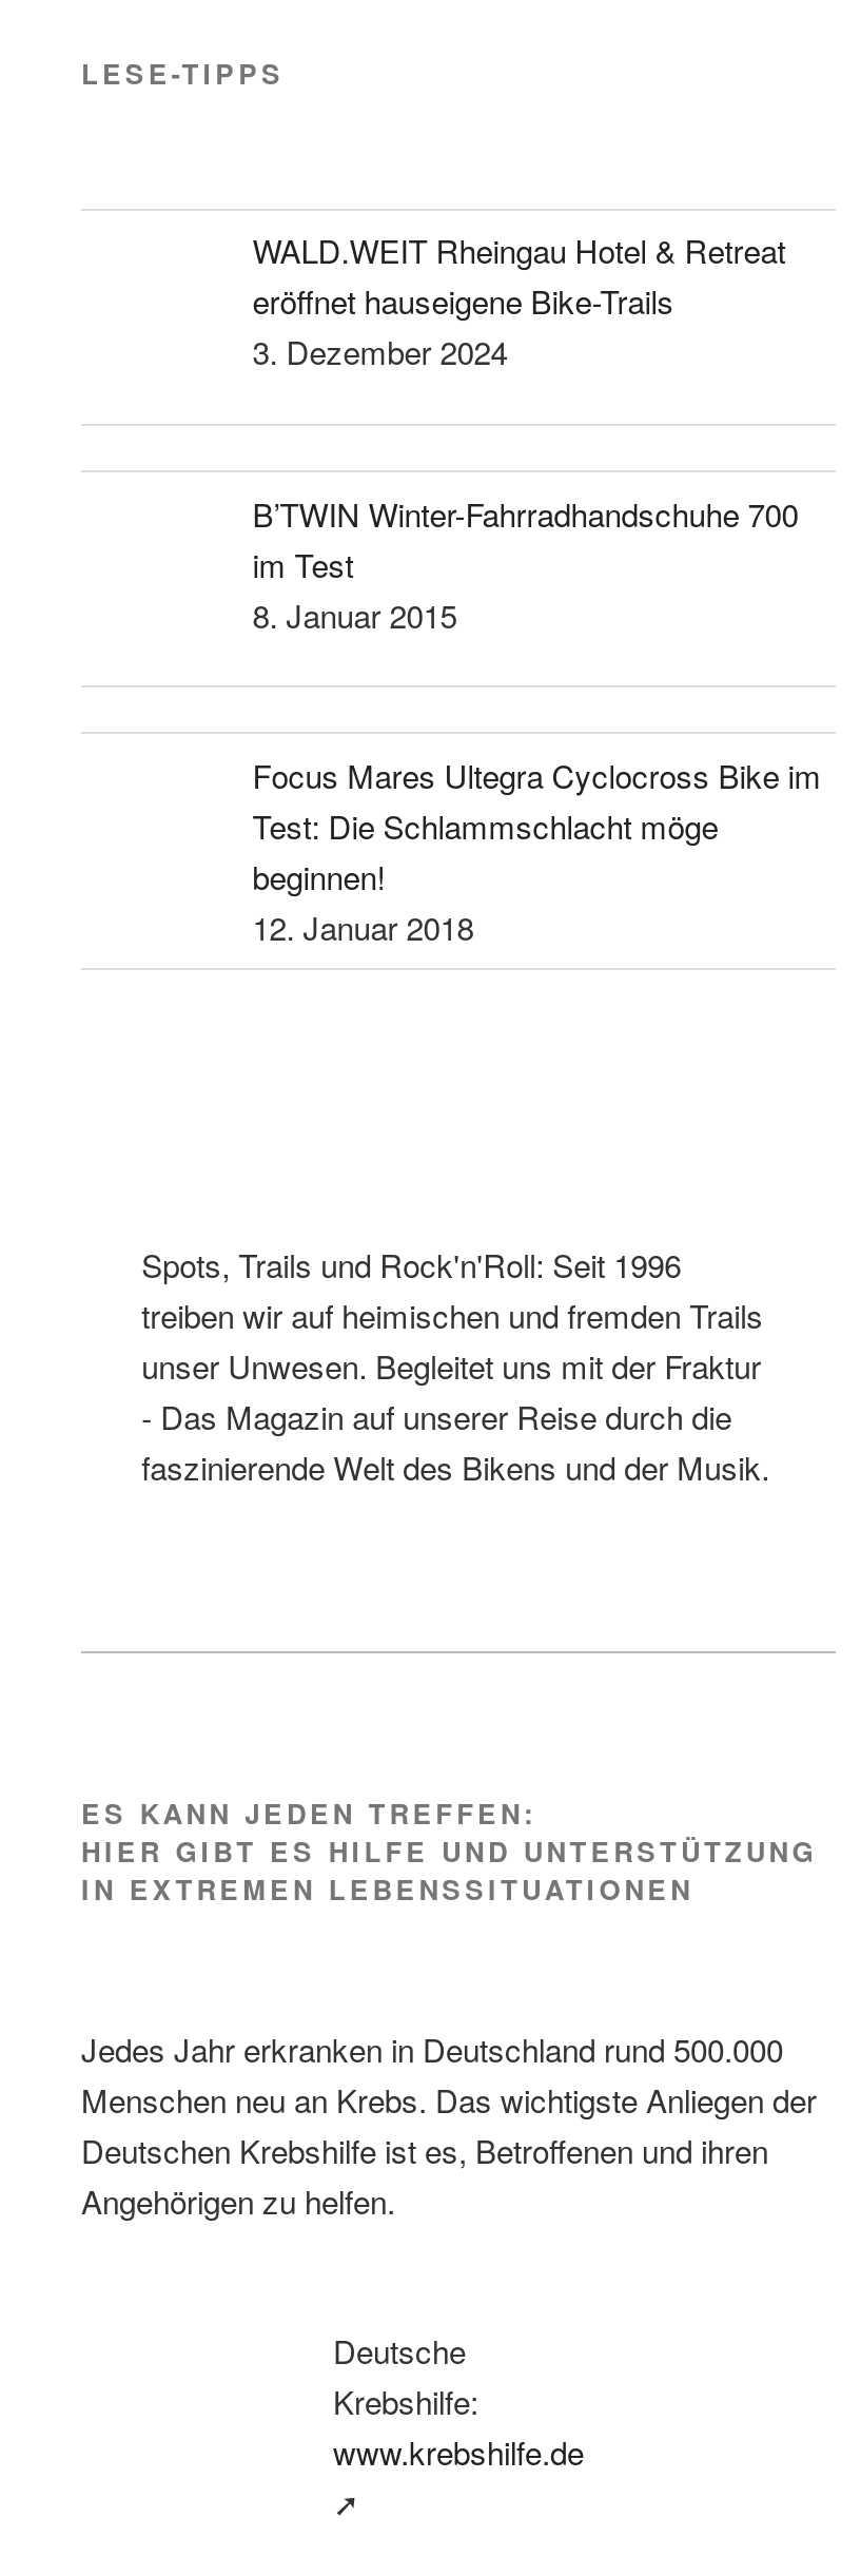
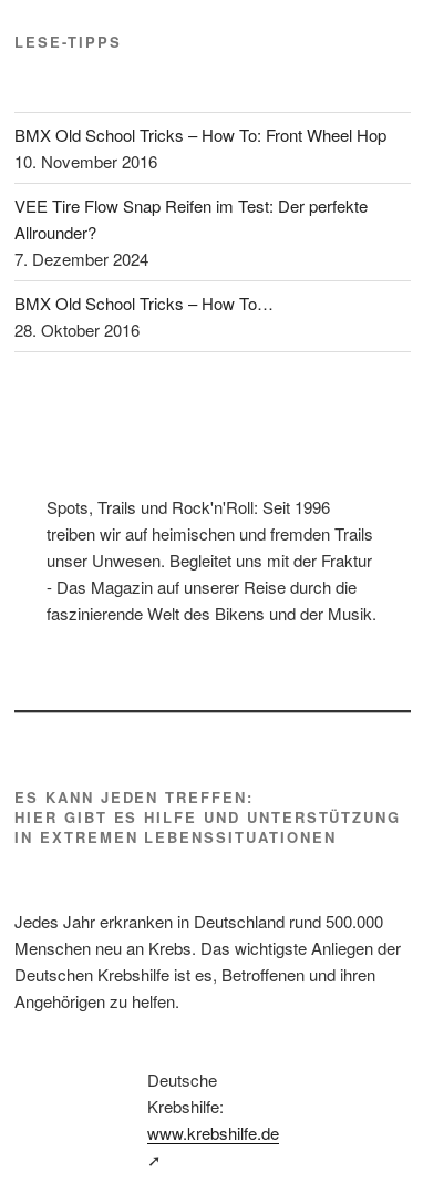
- WALD.WEIT Rheingau Hotel & Retreat
- eröffnet hauseigene Bike-Trails
- 3. Dezember 2024
+ BMX Old School Tricks – How To: Front Wheel Hop
+ 10. November 2016

- B’TWIN Winter-Fahrradhandschuhe 700
- im Test
- 8. Januar 2015
+ VEE Tire Flow Snap Reifen im Test: Der perfekte
+ Allrounder?
+ 7. Dezember 2024

- Focus Mares Ultegra Cyclocross Bike im
- Test: Die Schlammschlacht möge
- beginnen!
- 12. Januar 2018
+ BMX Old School Tricks – How To…
+ 28. Oktober 2016
